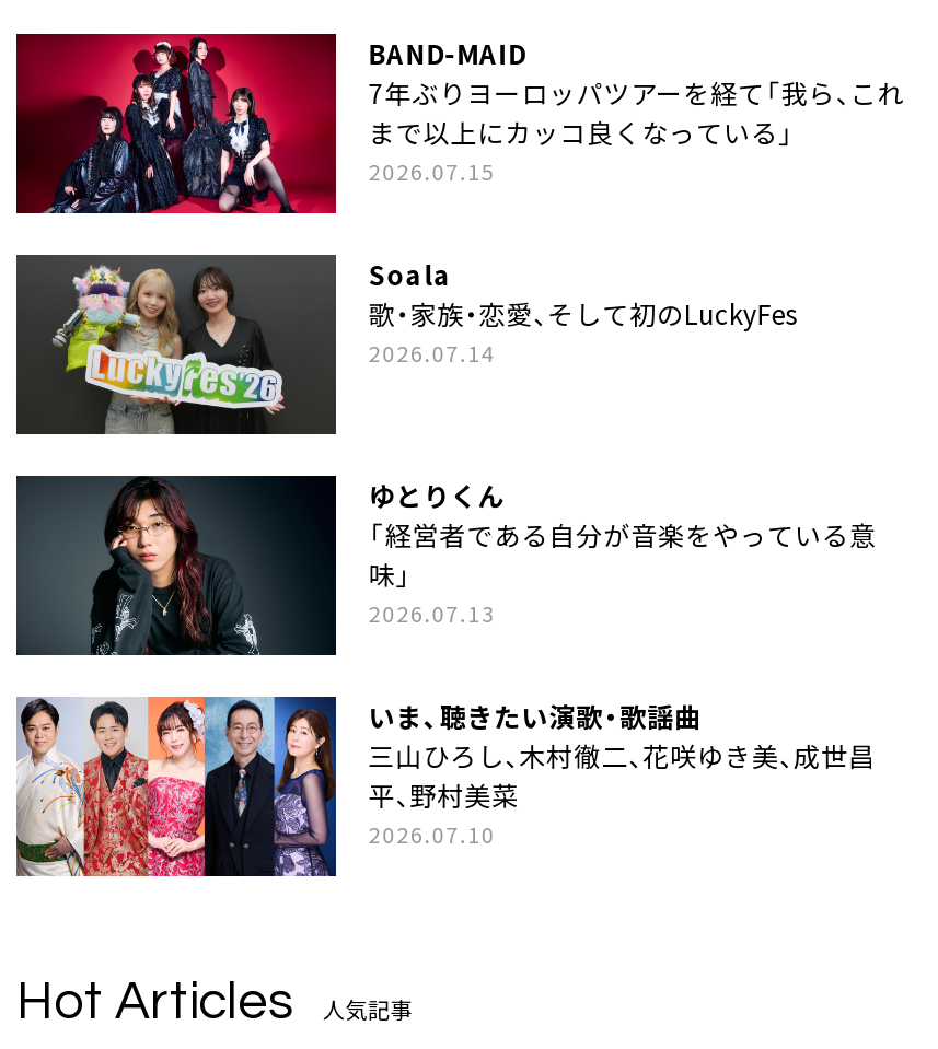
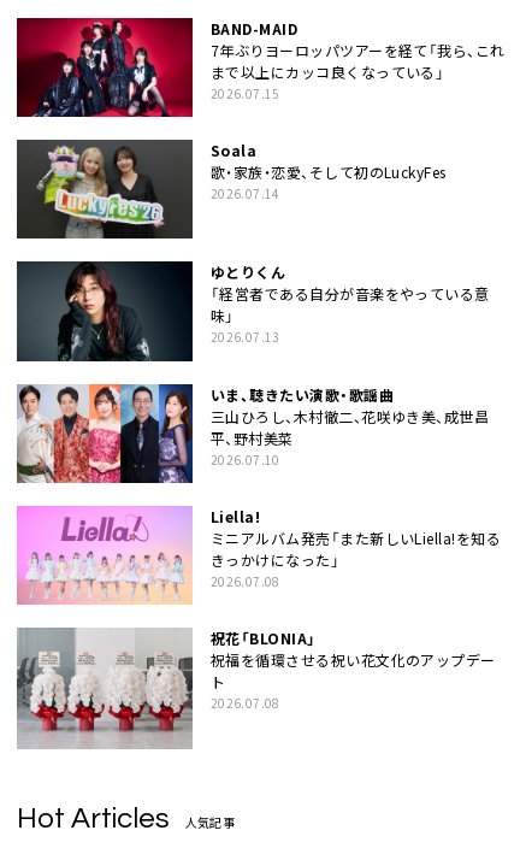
+ [image]
+ Liella!
+ ミニアルバム発売「また新しいLiella!を知る
+ きっかけになった」
+ 2026.07.08
+ 祝花「BLONIA」
+ 祝福を循環させる祝い花文化のアップデー
+ ト
+ 2026.07.08

+ [image]
